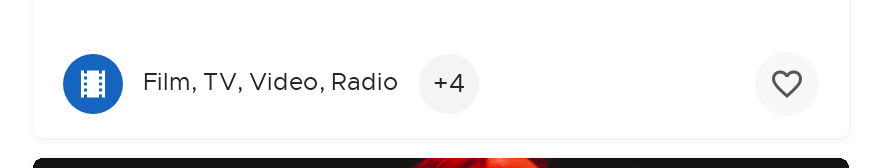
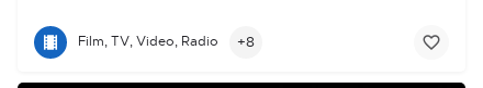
- Film, TV, Video, Radio +4
+ Film, TV, Video, Radio +8
